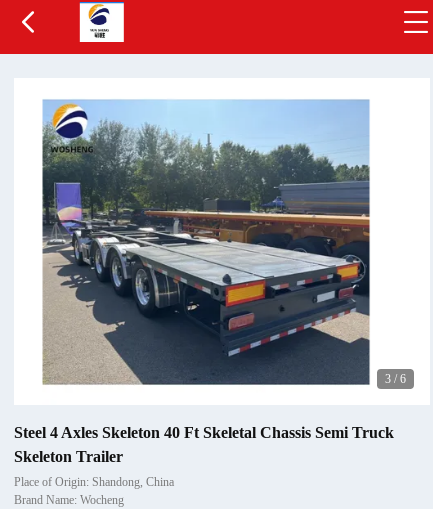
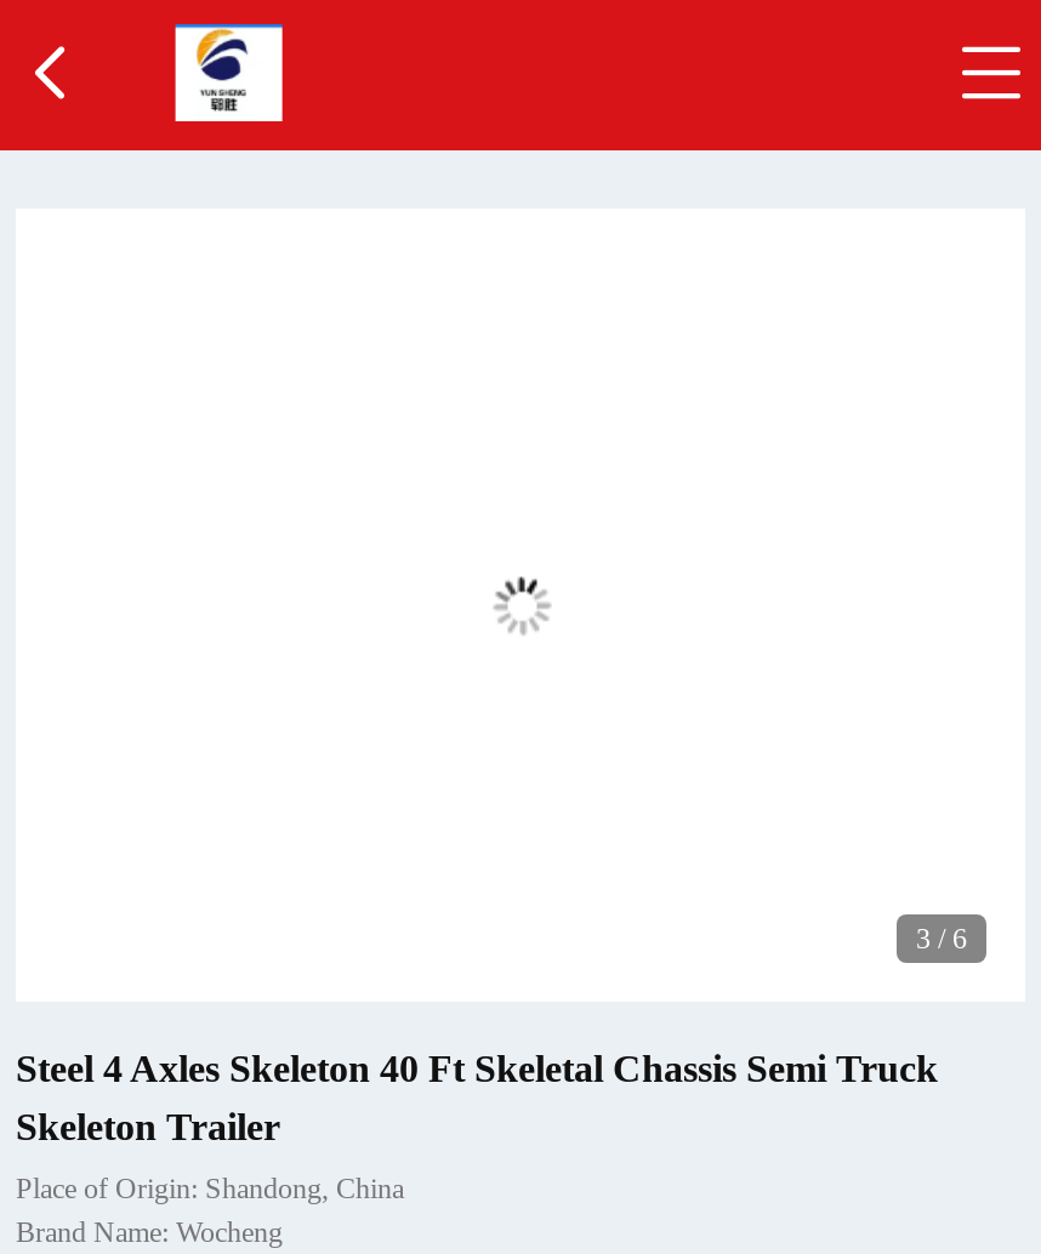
- [image]
